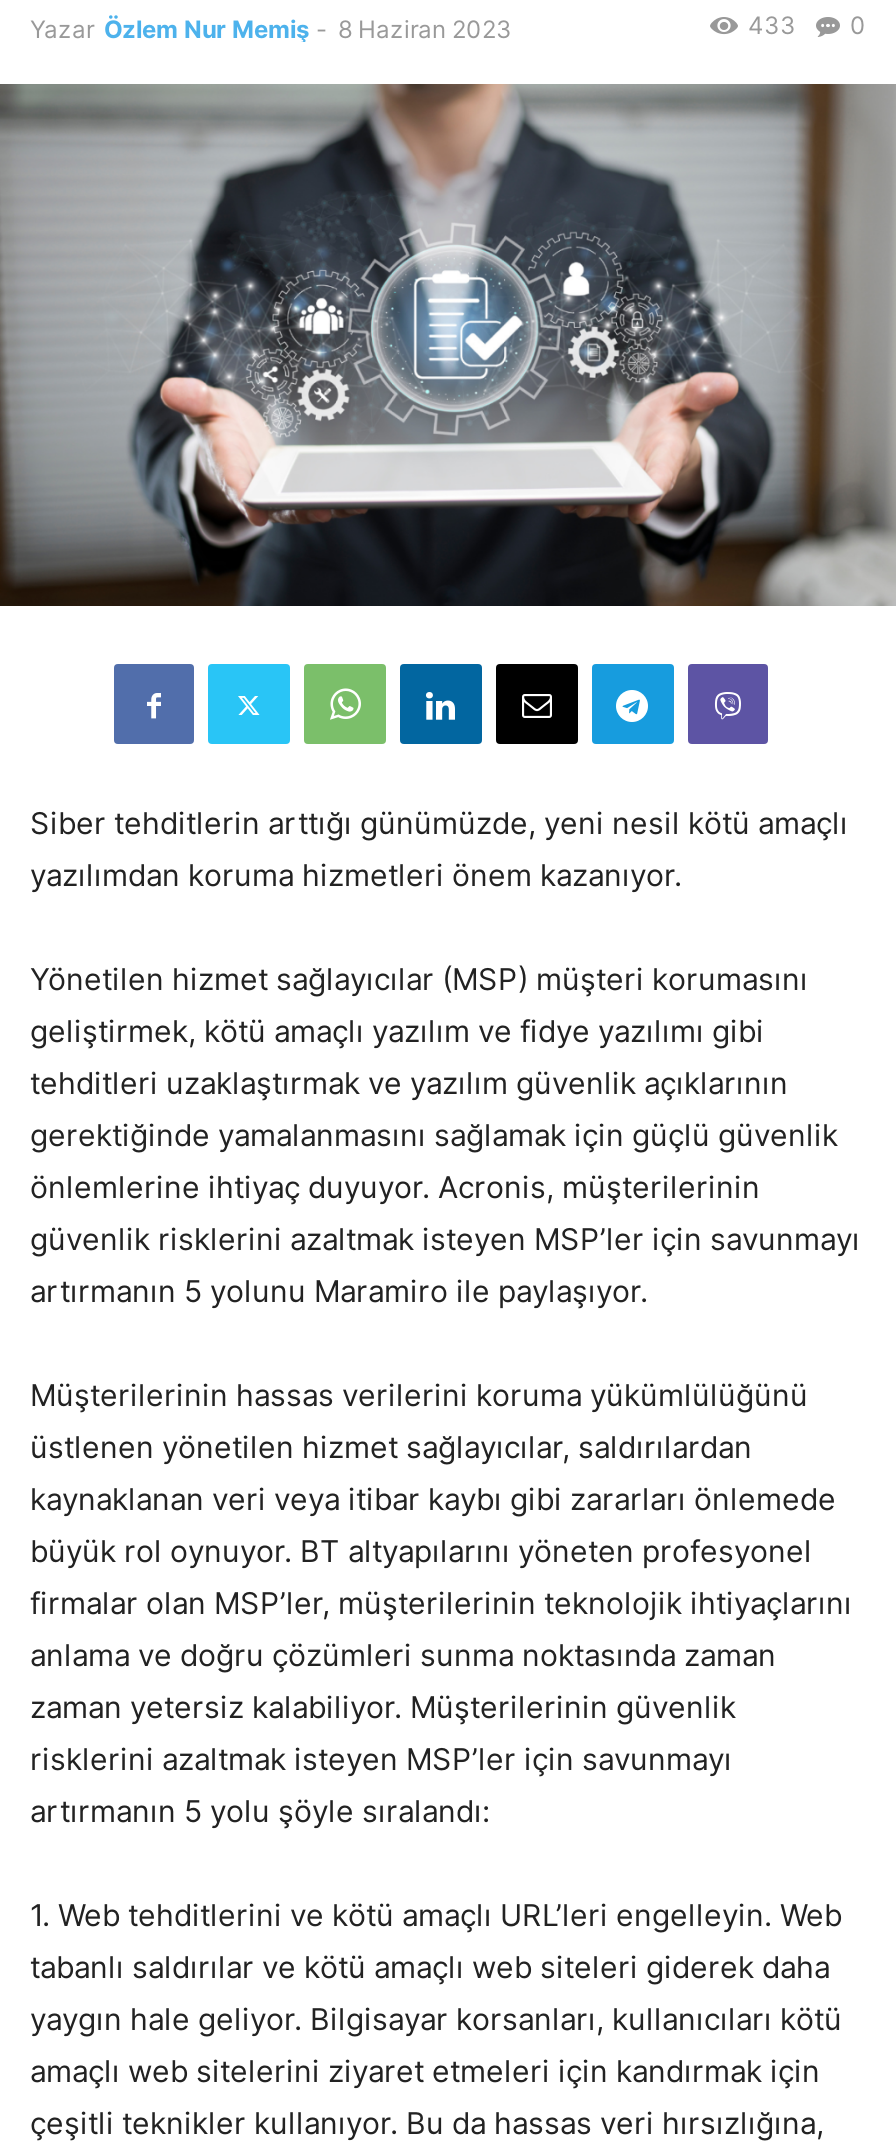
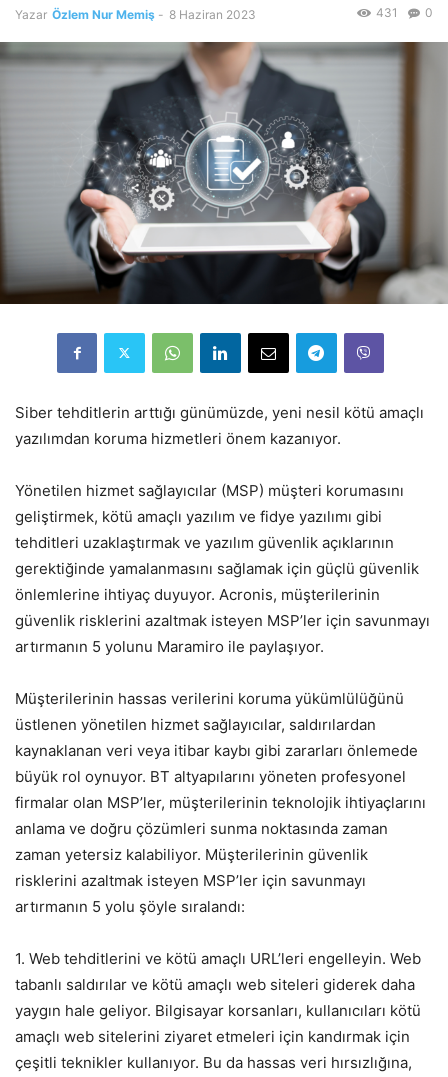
- 433 0
+ 431 0
